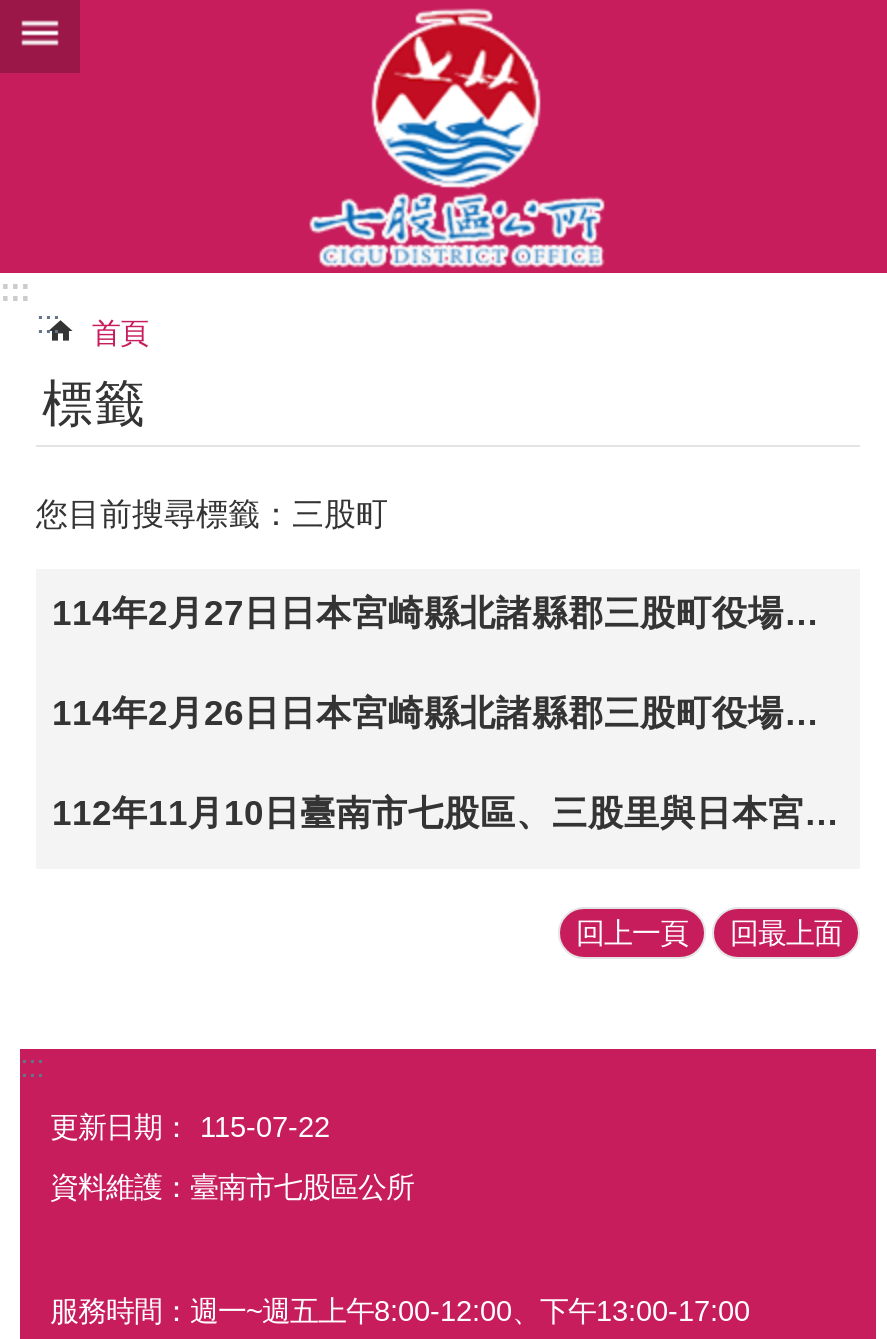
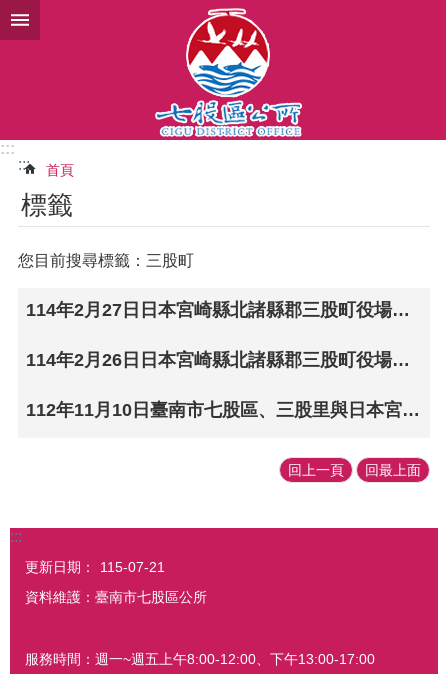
- 更新日期： 115-07-22
+ 更新日期： 115-07-21
